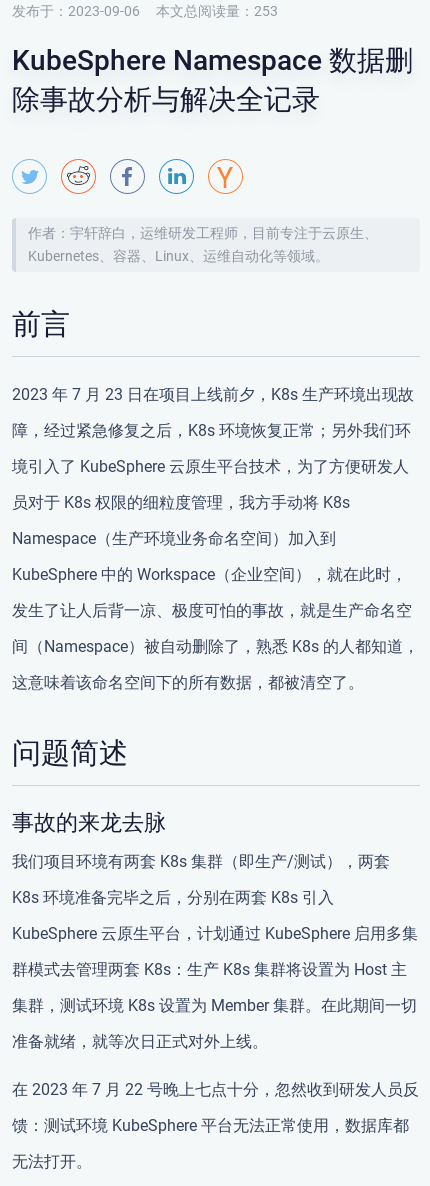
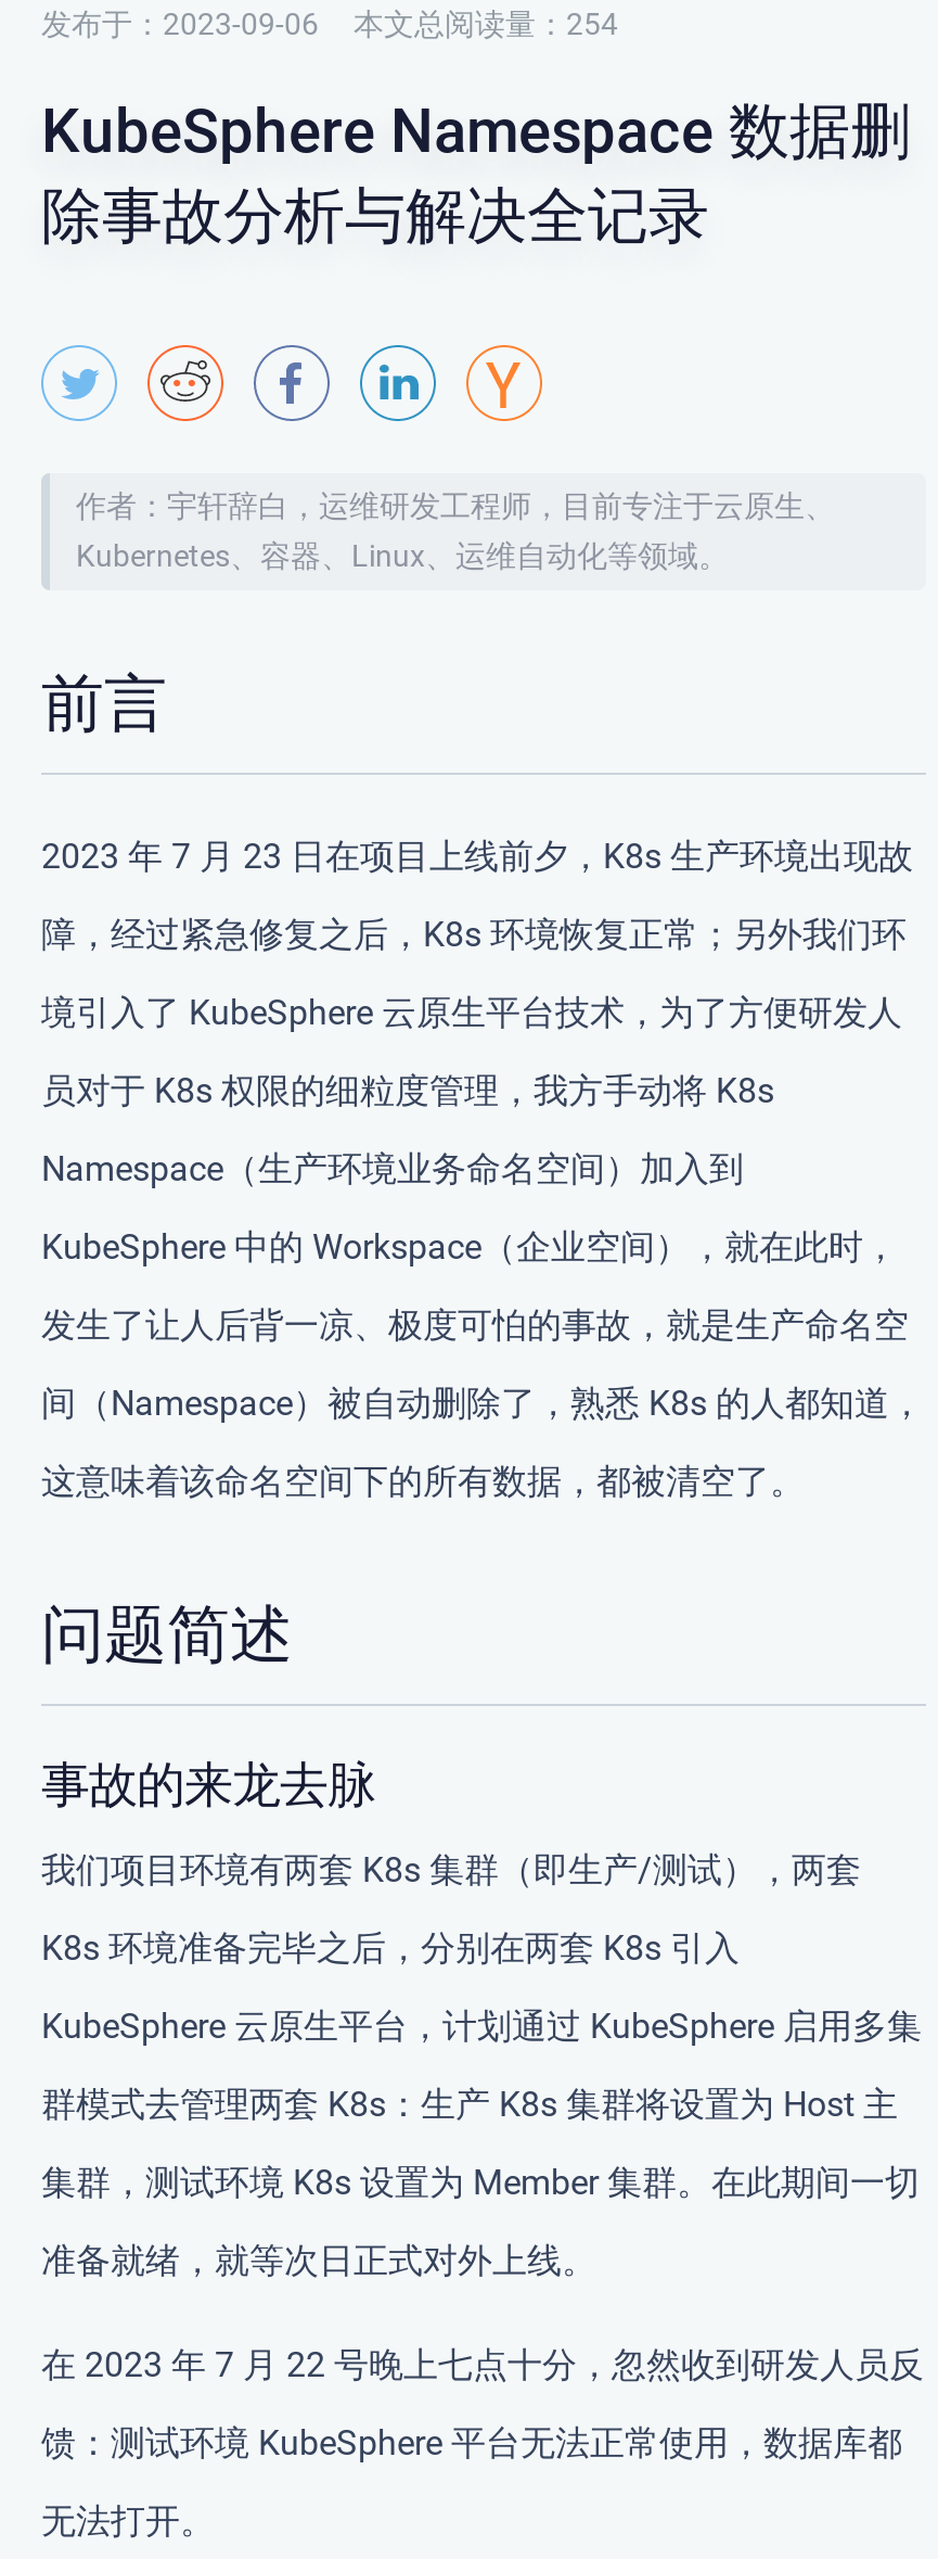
- 本文总阅读量：253
+ 本文总阅读量：254
